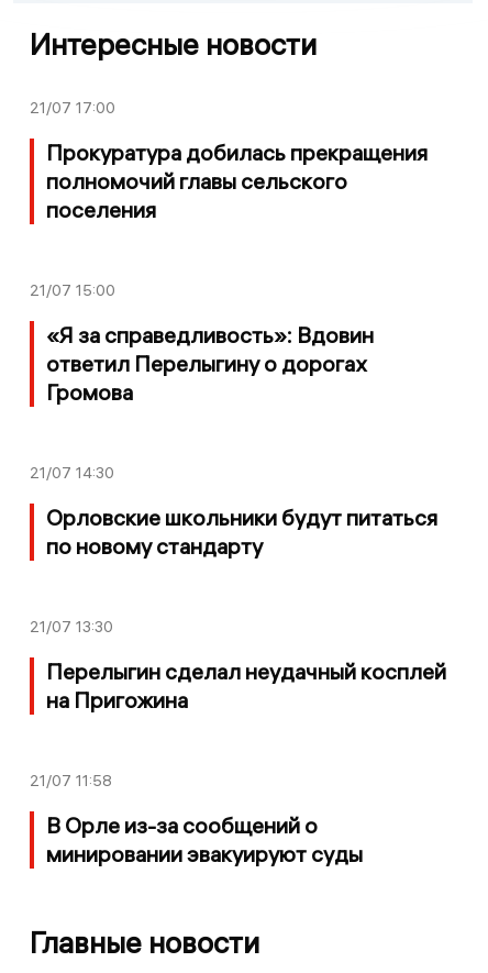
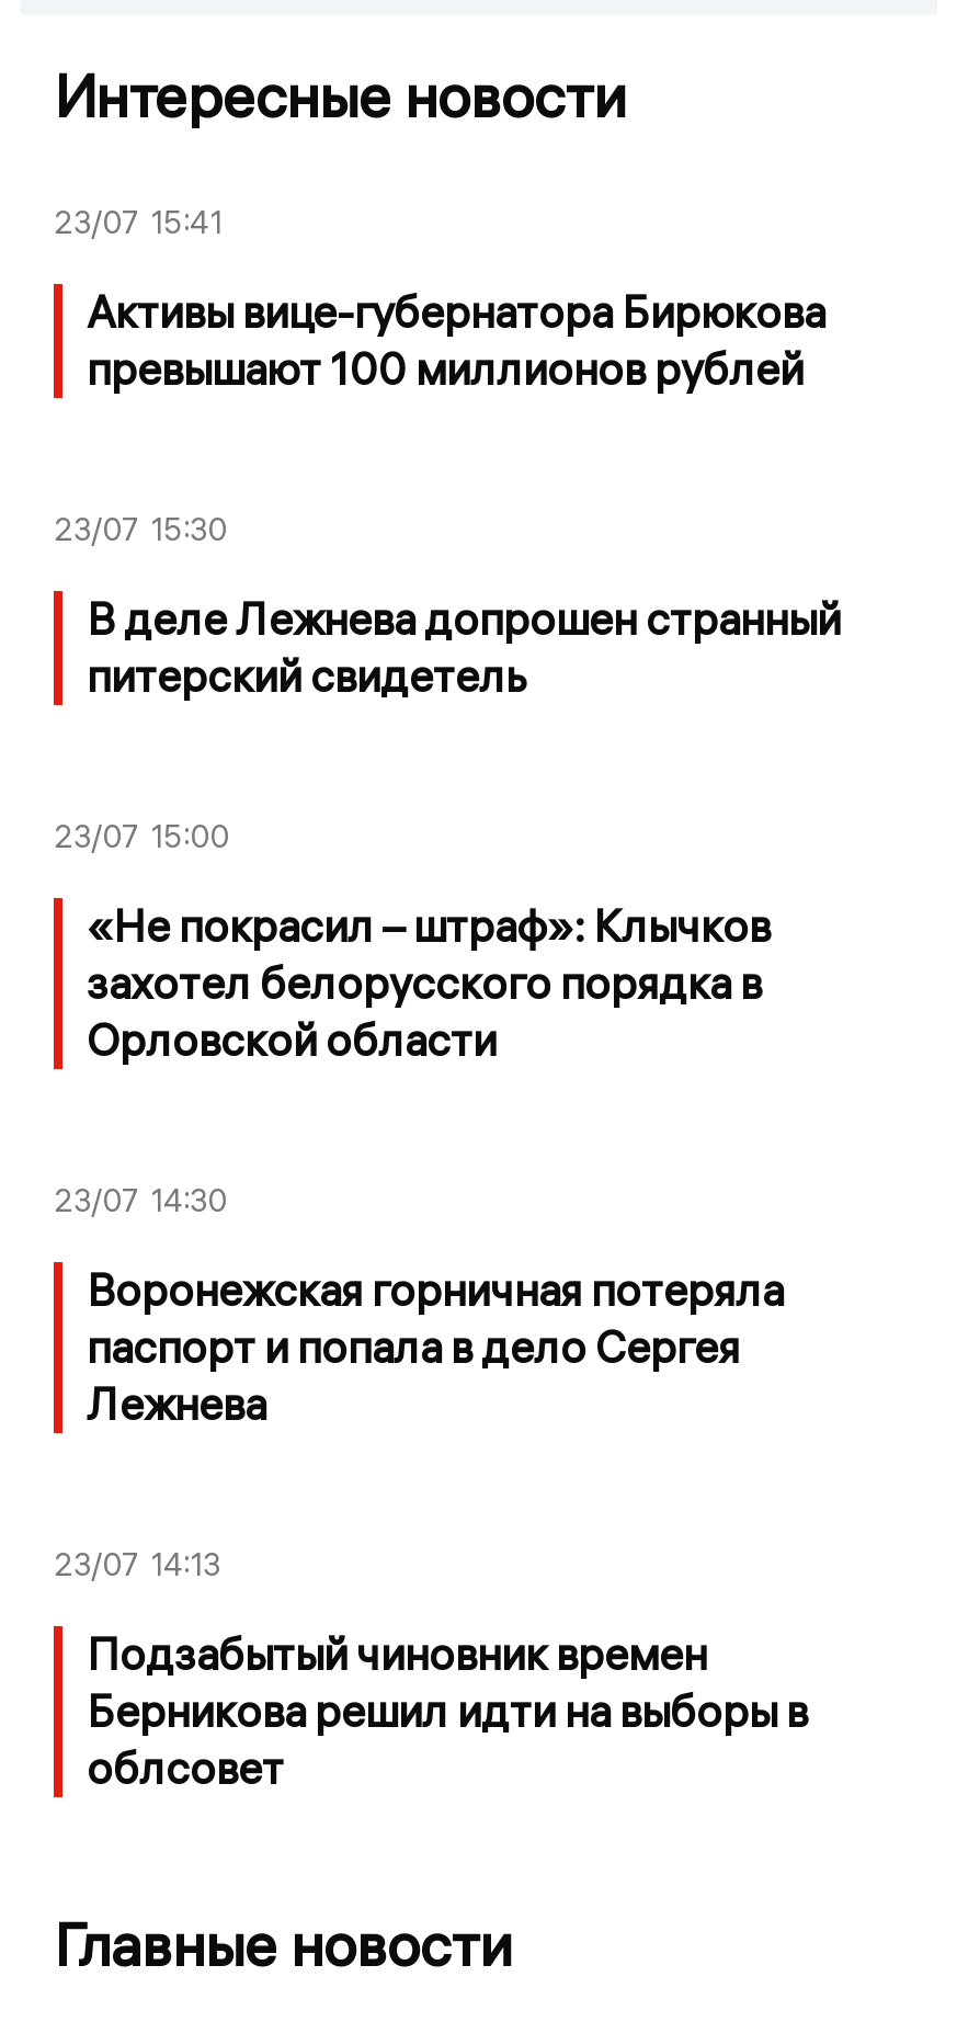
- 21/07 17:00
+ 23/07 15:41

- Прокуратура добилась прекращения
- полномочий главы сельского
- поселения
+ Активы вице-губернатора Бирюкова
+ превышают 100 миллионов рублей

- 21/07 15:00
+ 23/07 15:30

- «Я за справедливость»: Вдовин
- ответил Перелыгину о дорогах
- Громова
+ В деле Лежнева допрошен странный
+ питерский свидетель

- 21/07 14:30
+ 23/07 15:00

- Орловские школьники будут питаться
- по новому стандарту
+ «Не покрасил – штраф»: Клычков
+ захотел белорусского порядка в
+ Орловской области

- 21/07 13:30
+ 23/07 14:30

- Перелыгин сделал неудачный косплей
- на Пригожина
+ Воронежская горничная потеряла
+ паспорт и попала в дело Сергея
+ Лежнева

- 21/07 11:58
+ 23/07 14:13

- В Орле из-за сообщений о
- минировании эвакуируют суды
+ Подзабытый чиновник времен
+ Берникова решил идти на выборы в
+ облсовет
